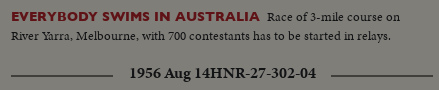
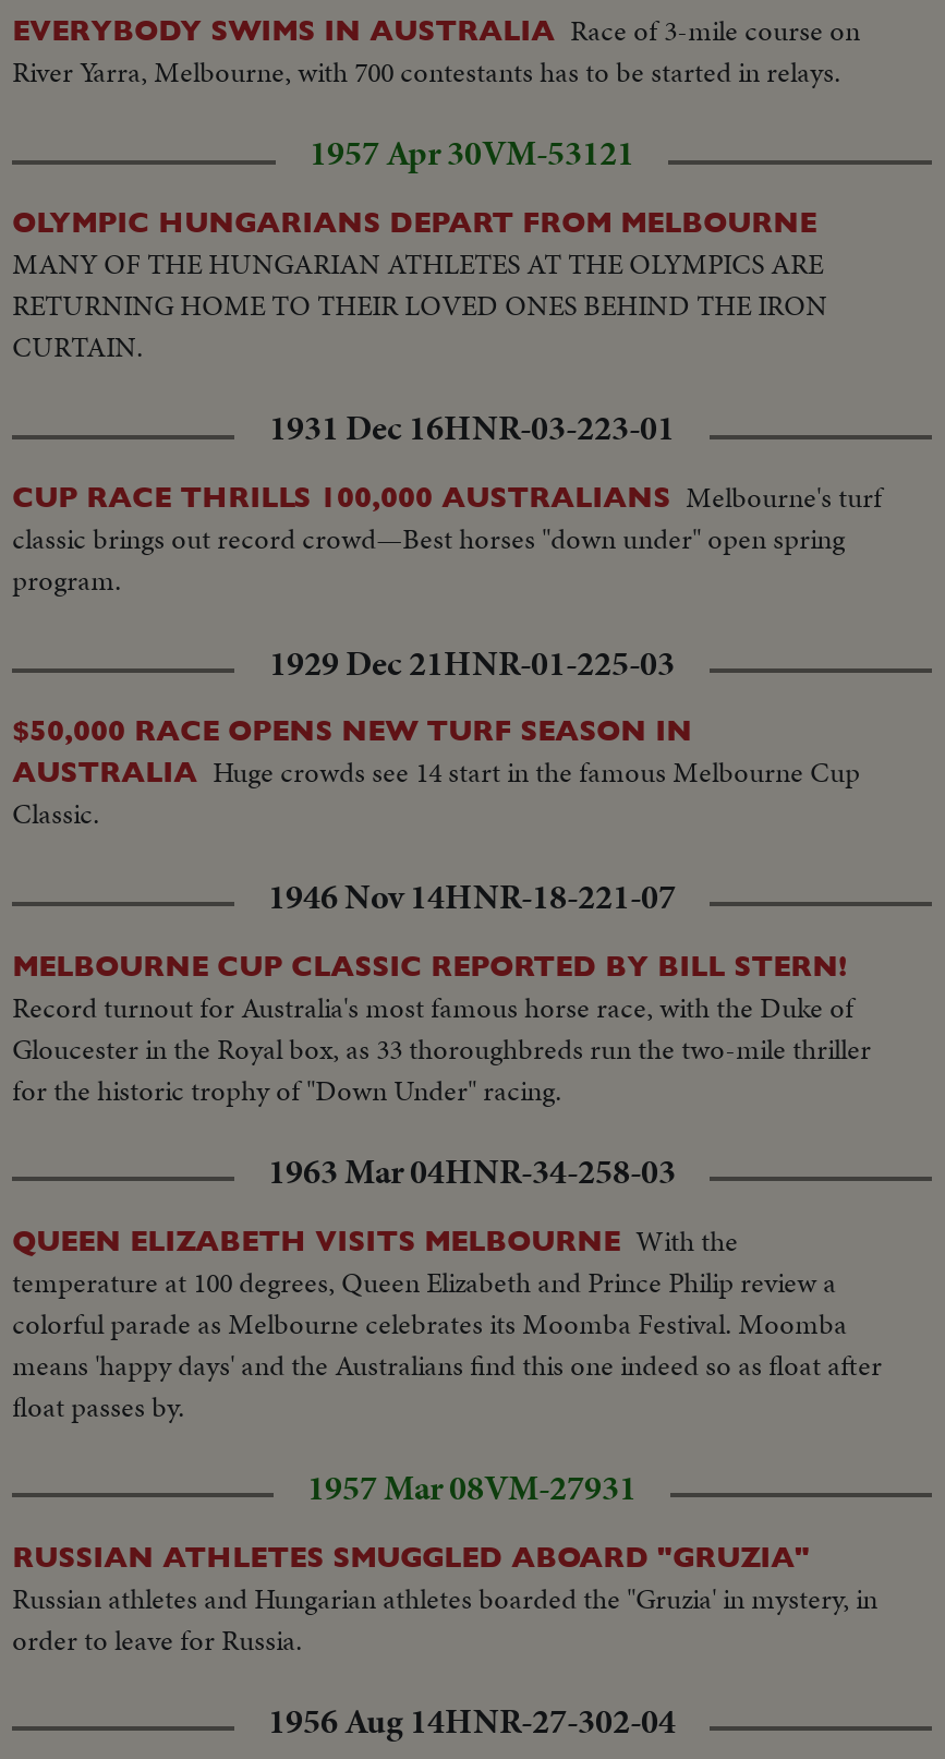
+ 1957 Apr 30VM-53121
+ OLYMPIC HUNGARIANS DEPART FROM MELBOURNE
+ MANY OF THE HUNGARIAN ATHLETES AT THE OLYMPICS ARE
+ RETURNING HOME TO THEIR LOVED ONES BEHIND THE IRON
+ CURTAIN.
+ 1931 Dec 16HNR-03-223-01
+ CUP RACE THRILLS 100,000 AUSTRALIANS Melbourne's turf
+ classic brings out record crowd—Best horses "down under" open spring
+ program.
+ 1929 Dec 21HNR-01-225-03
+ $50,000 RACE OPENS NEW TURF SEASON IN
+ AUSTRALIA Huge crowds see 14 start in the famous Melbourne Cup
+ Classic.
+ 1946 Nov 14HNR-18-221-07
+ MELBOURNE CUP CLASSIC REPORTED BY BILL STERN!
+ Record turnout for Australia's most famous horse race, with the Duke of
+ Gloucester in the Royal box, as 33 thoroughbreds run the two-mile thriller
+ for the historic trophy of "Down Under" racing.
+ 1963 Mar 04HNR-34-258-03
+ QUEEN ELIZABETH VISITS MELBOURNE With the
+ temperature at 100 degrees, Queen Elizabeth and Prince Philip review a
+ colorful parade as Melbourne celebrates its Moomba Festival. Moomba
+ means 'happy days' and the Australians find this one indeed so as float after
+ float passes by.
+ 1957 Mar 08VM-27931
+ RUSSIAN ATHLETES SMUGGLED ABOARD "GRUZIA"
+ Russian athletes and Hungarian athletes boarded the "Gruzia' in mystery, in
+ order to leave for Russia.
